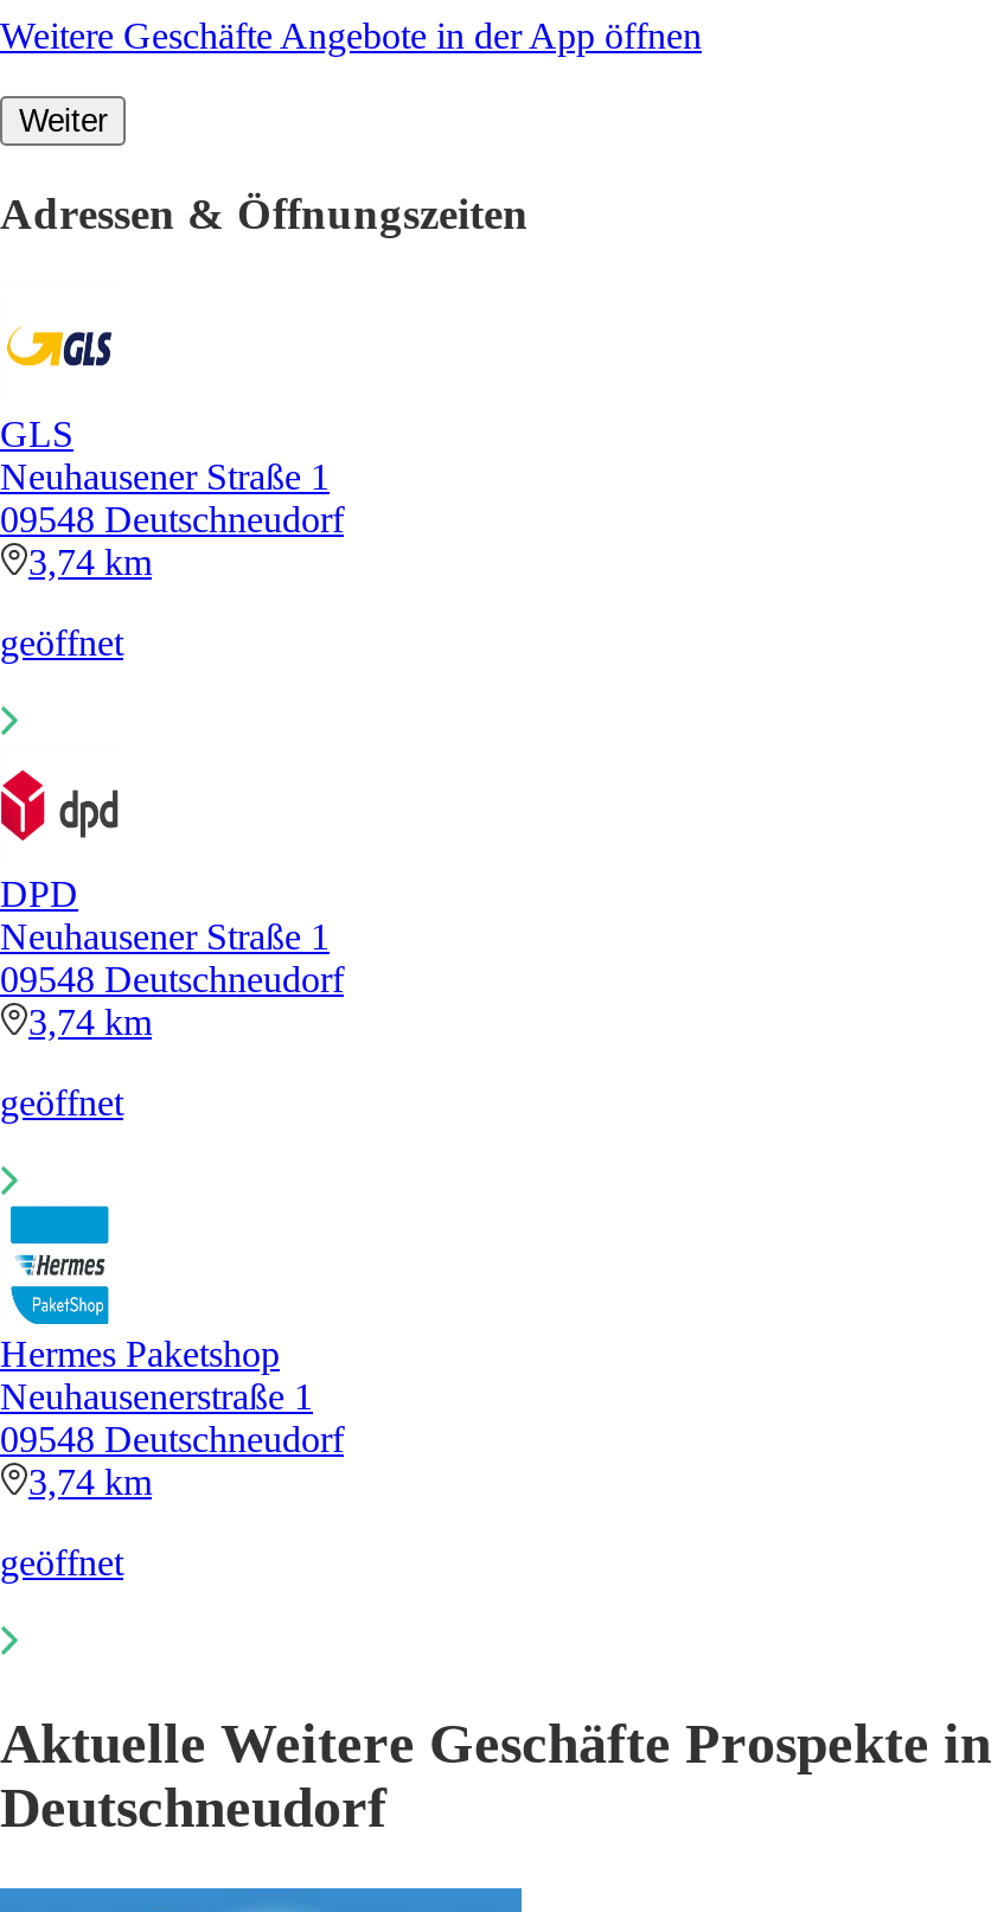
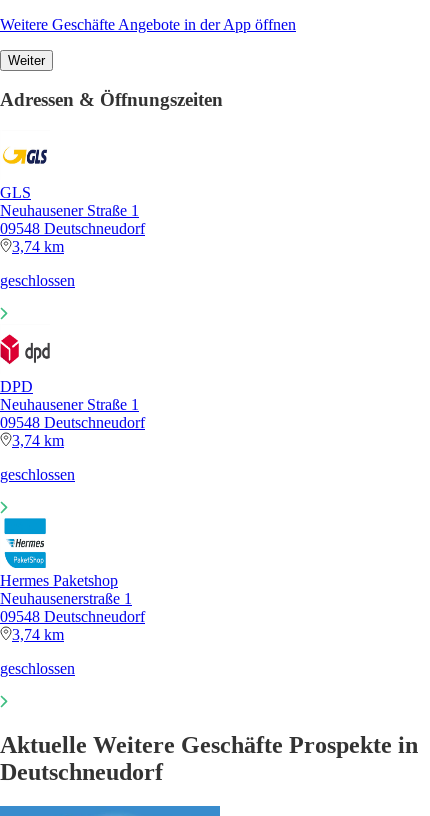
- geöffnet
+ geschlossen

- geöffnet
+ geschlossen

- geöffnet
+ geschlossen
